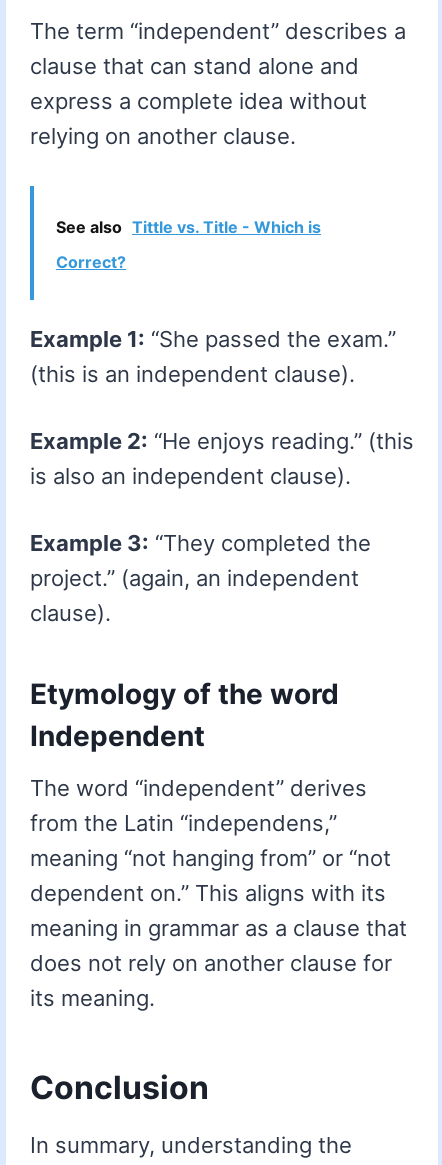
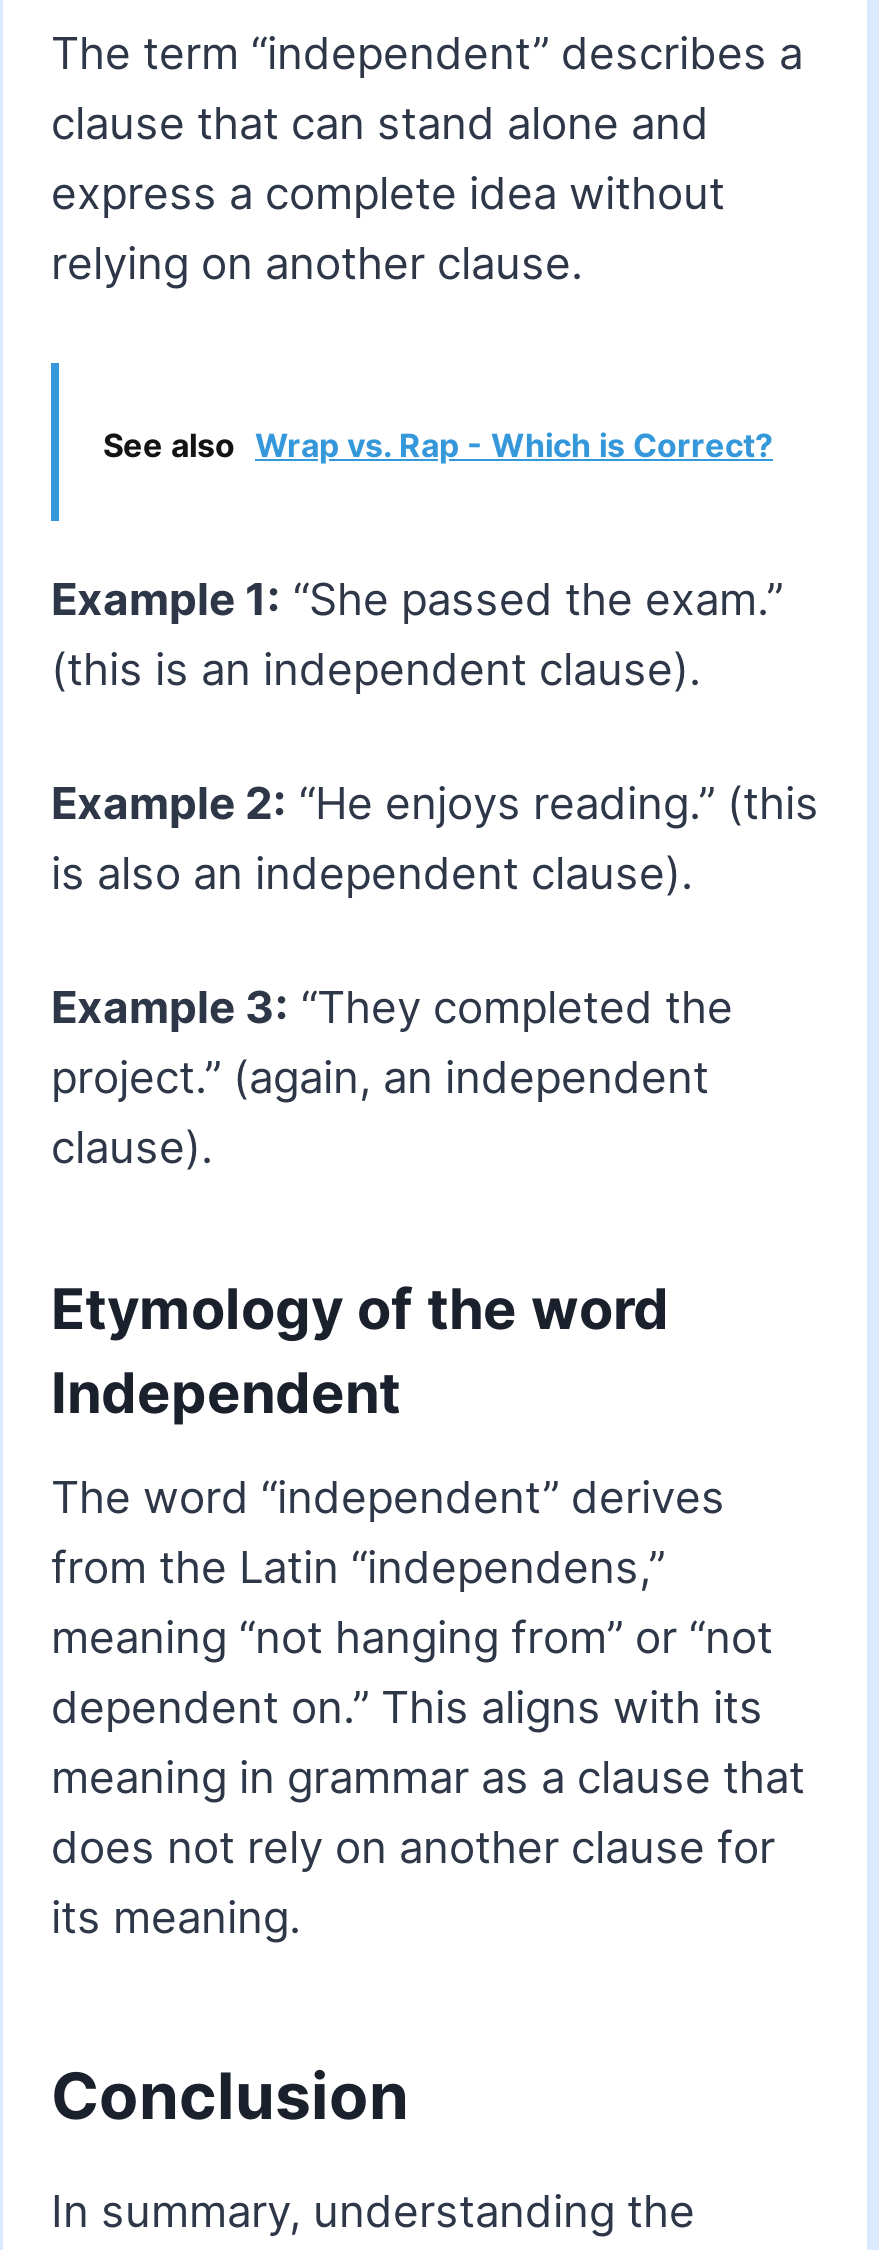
- See also Tittle vs. Title - Which is
- Correct?
+ See also Wrap vs. Rap - Which is Correct?
